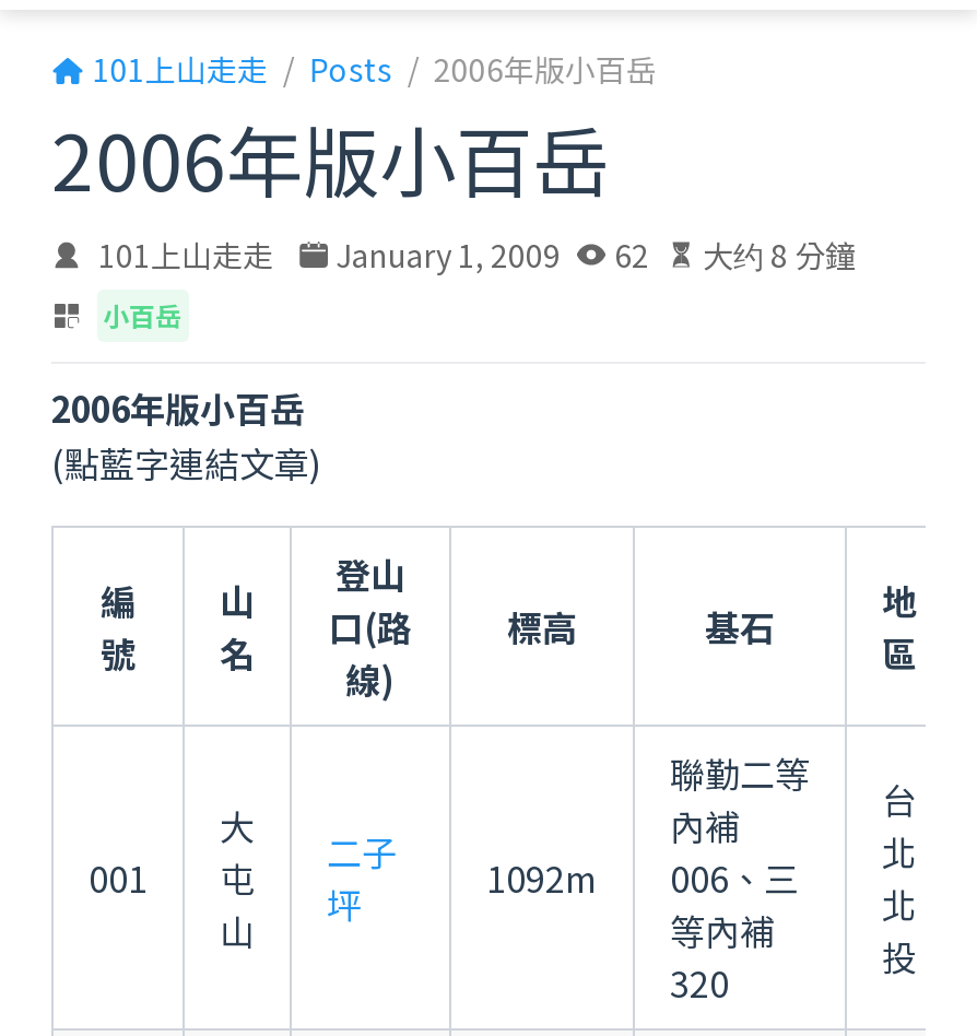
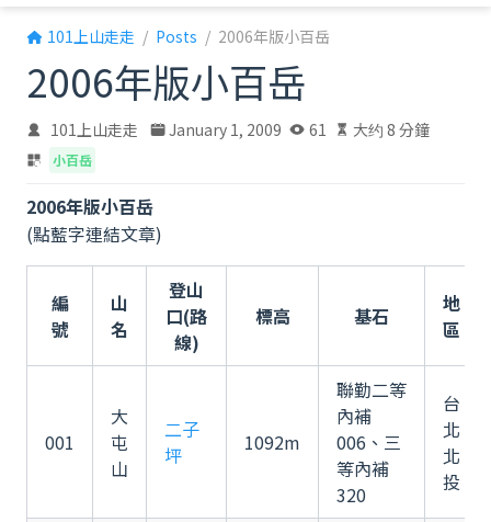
- 101上山走走 January 1, 2009 62 大约 8 分鐘
+ 101上山走走 January 1, 2009 61 大约 8 分鐘
